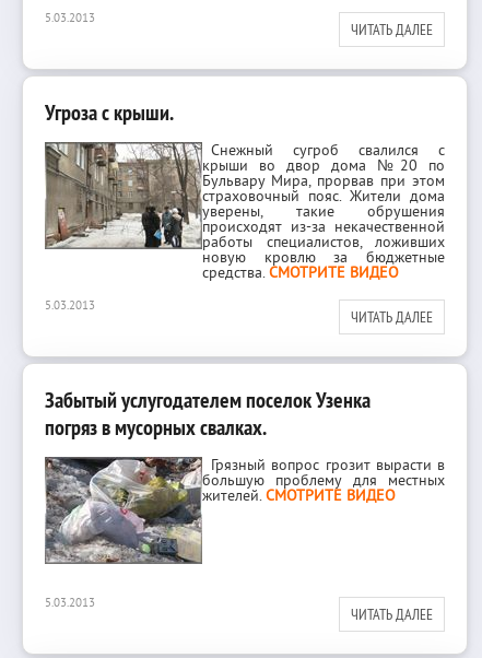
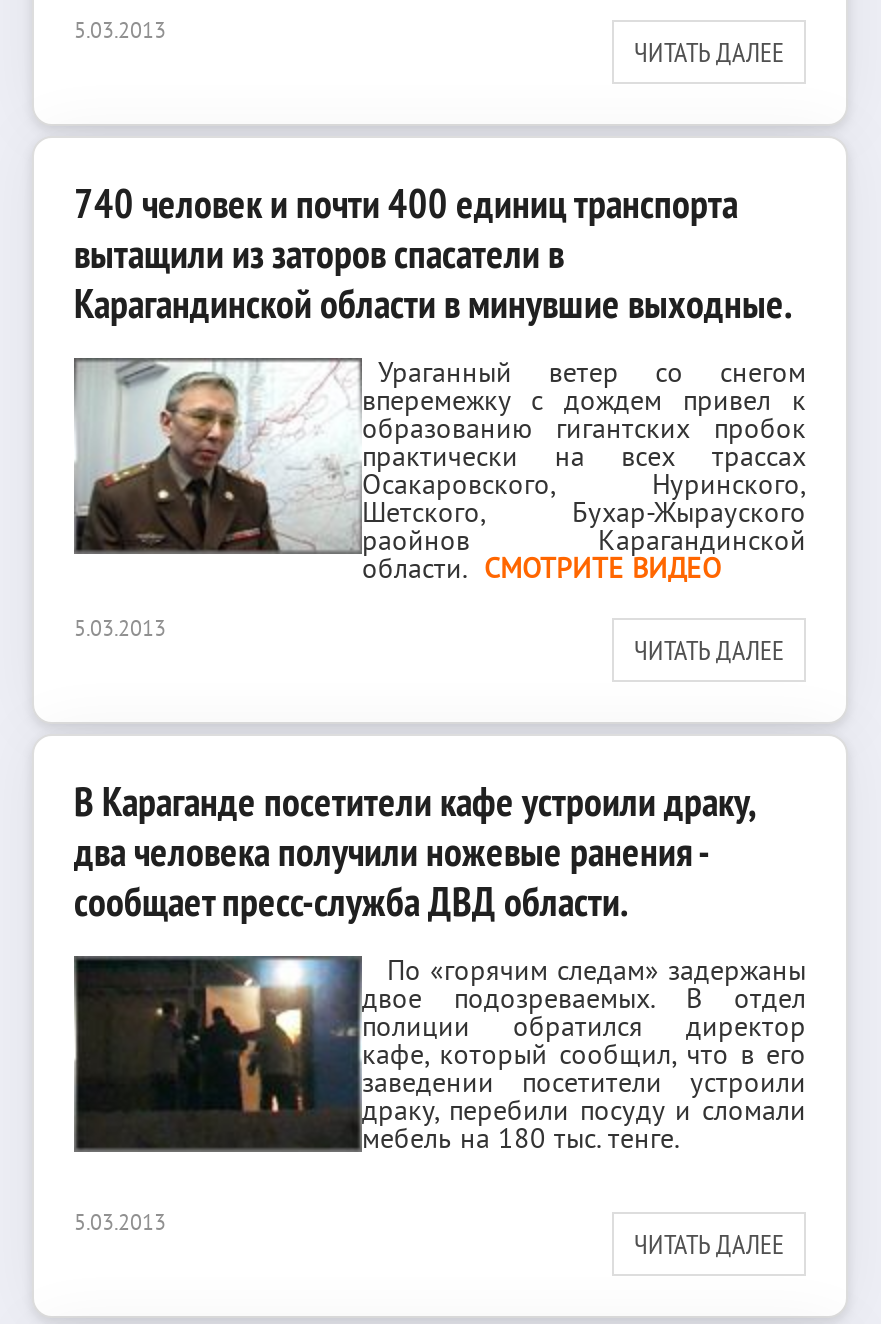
- Угроза с крыши.
+ 740 человек и почти 400 единиц транспорта
+ вытащили из заторов спасатели в
+ Карагандинской области в минувшие выходные.

- [image]
- Снежный сугроб свалился с
- крыши во двор дома №20 по
- Бульвару Мира, прорвав при этом
- страховочный пояс. Жители дома
- уверены, такие обрушения
- происходят из-за некачественной
- работы специалистов, ложивших
- новую кровлю за бюджетные
- средства. СМОТРИТЕ ВИДЕО
+ [image]
+ Ураганный ветер со снегом
+ вперемежку с дождем привел к
+ образованию гигантских пробок
+ практически на всех трассах
+ Осакаровского, Нуринского,
+ Шетского, Бухар-Жырауского
+ раойнов Карагандинской
+ области. СМОТРИТЕ ВИДЕО

- Забытый услугодателем поселок Узенка
- погряз в мусорных свалках.
+ В Караганде посетители кафе устроили драку,
+ два человека получили ножевые ранения -
+ сообщает пресс-служба ДВД области.

- [image]
- Грязный вопрос грозит вырасти в
- большую проблему для местных
- жителей. СМОТРИТЕ ВИДЕО
+ [image]
+ По «горячим следам» задержаны
+ двое подозреваемых. В отдел
+ полиции обратился директор
+ кафе, который сообщил, что в его
+ заведении посетители устроили
+ драку, перебили посуду и сломали
+ мебель на 180 тыс. тенге.
